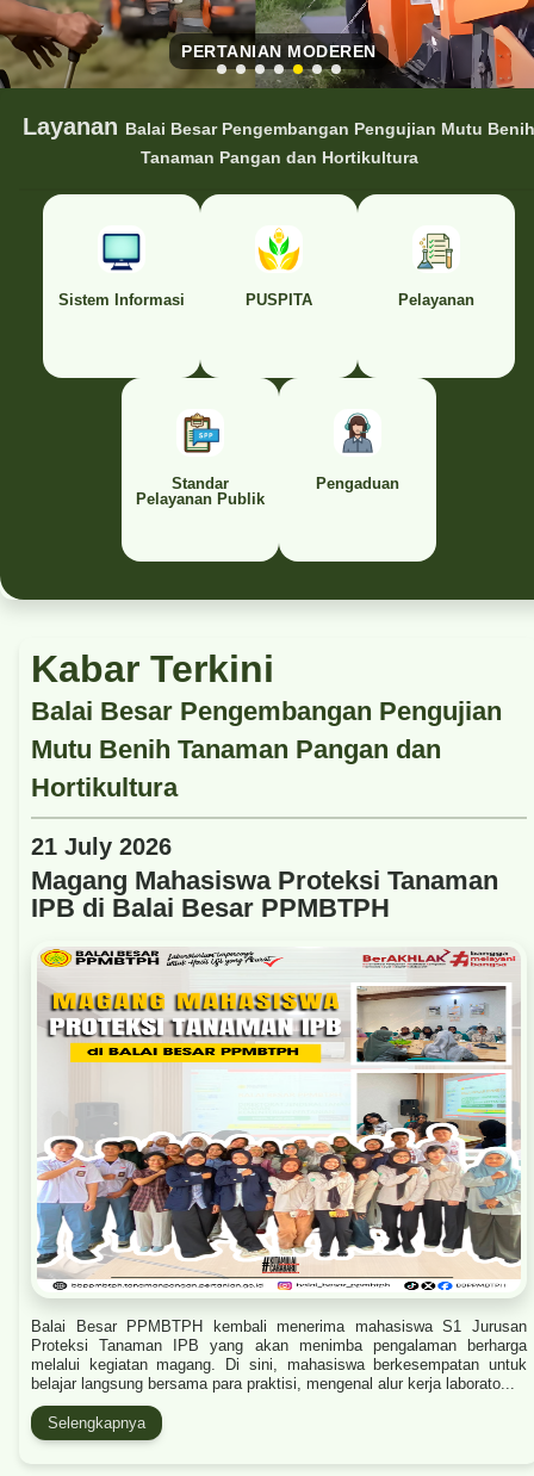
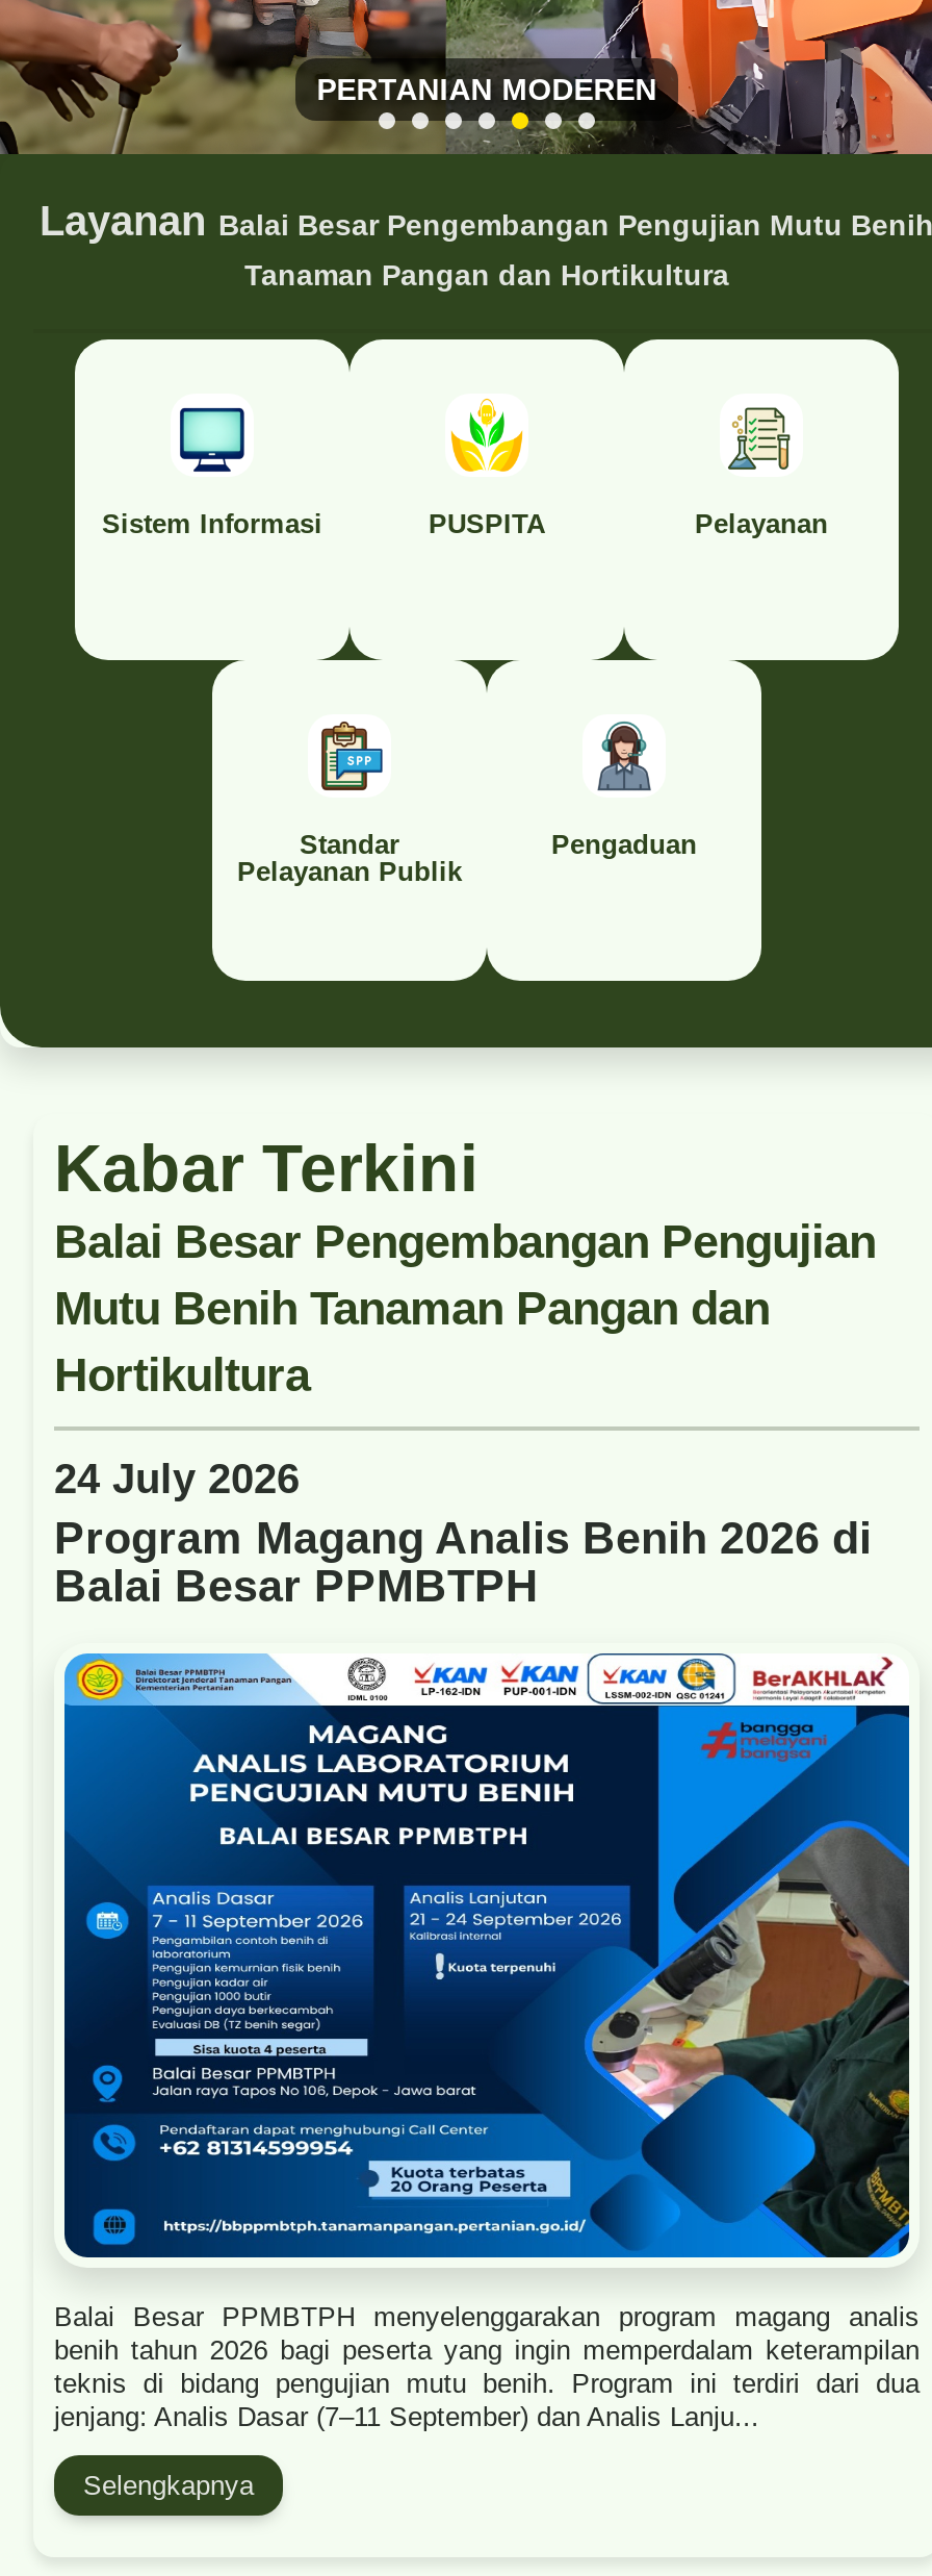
- 21 July 2026
- Magang Mahasiswa Proteksi Tanaman
- IPB di Balai Besar PPMBTPH
+ 24 July 2026
+ Program Magang Analis Benih 2026 di
+ Balai Besar PPMBTPH

- [image]
- Balai Besar PPMBTPH kembali menerima mahasiswa S1 Jurusan
- Proteksi Tanaman IPB yang akan menimba pengalaman berharga
- melalui kegiatan magang. Di sini, mahasiswa berkesempatan untuk
- belajar langsung bersama para praktisi, mengenal alur kerja laborato...
+ [image]
+ Balai Besar PPMBTPH menyelenggarakan program magang analis
+ benih tahun 2026 bagi peserta yang ingin memperdalam keterampilan
+ teknis di bidang pengujian mutu benih. Program ini terdiri dari dua
+ jenjang: Analis Dasar (7–11 September) dan Analis Lanju...
